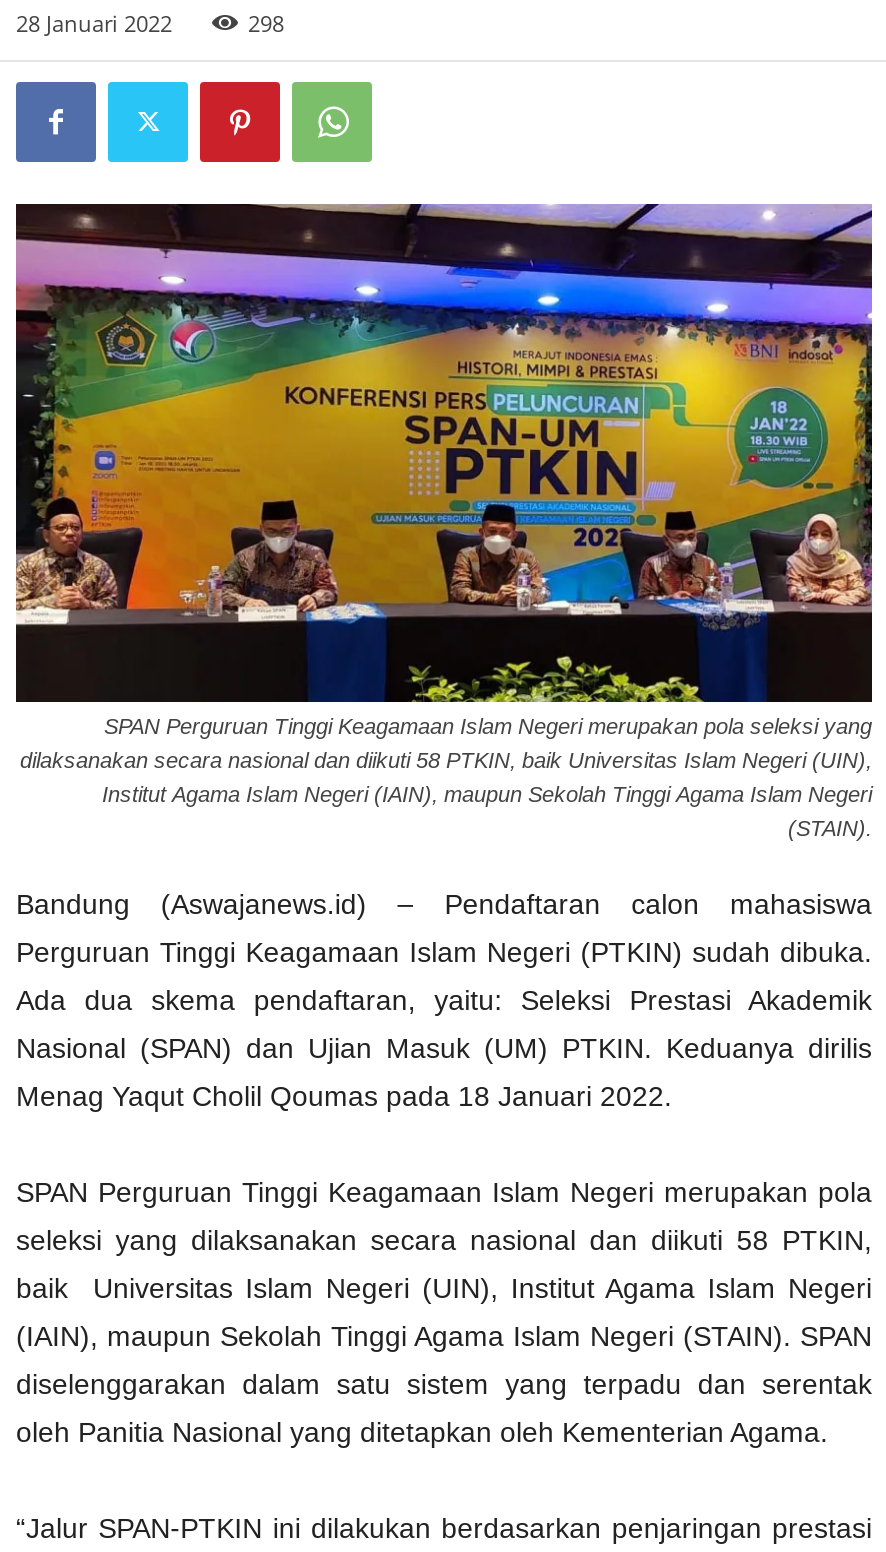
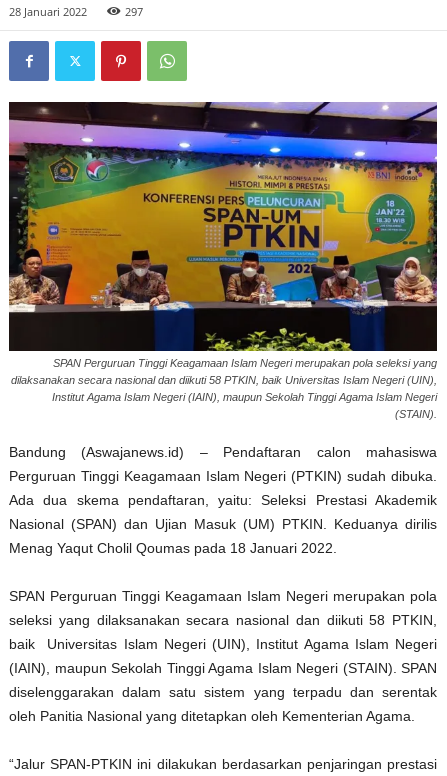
- 298
+ 297
